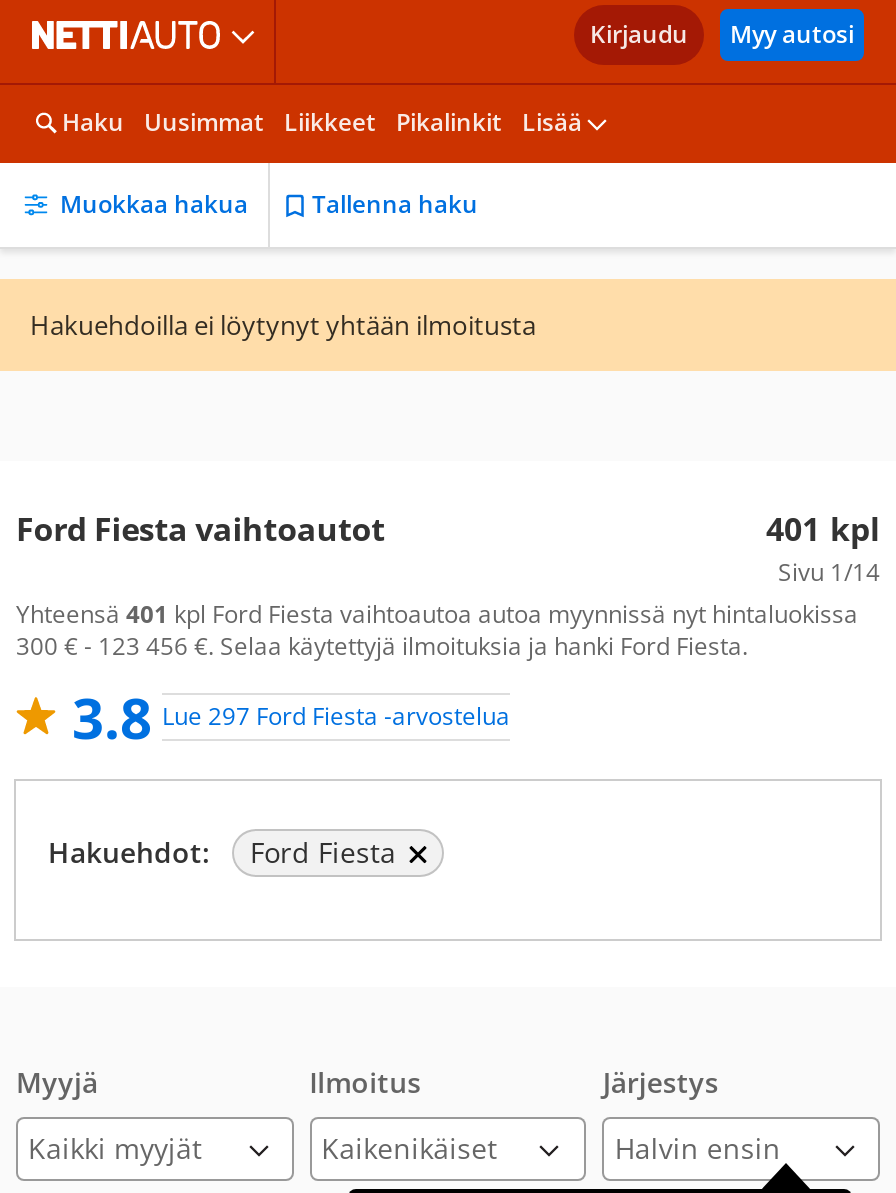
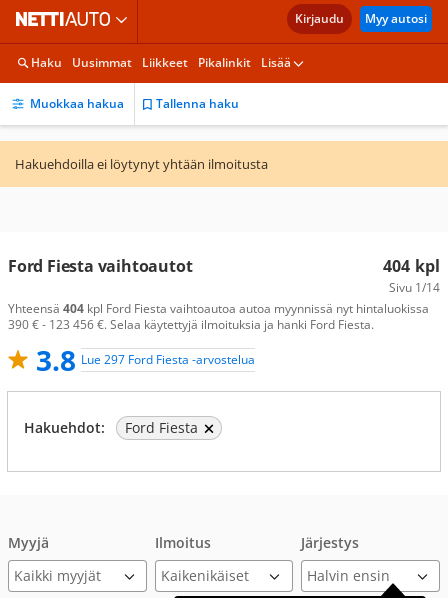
- 401 kpl
+ 404 kpl

- Yhteensä 401 kpl Ford Fiesta vaihtoautoa autoa myynnissä nyt hintaluokissa
+ Yhteensä 404 kpl Ford Fiesta vaihtoautoa autoa myynnissä nyt hintaluokissa

- 300 € - 123 456 €. Selaa käytettyjä ilmoituksia ja hanki Ford Fiesta.
+ 390 € - 123 456 €. Selaa käytettyjä ilmoituksia ja hanki Ford Fiesta.
